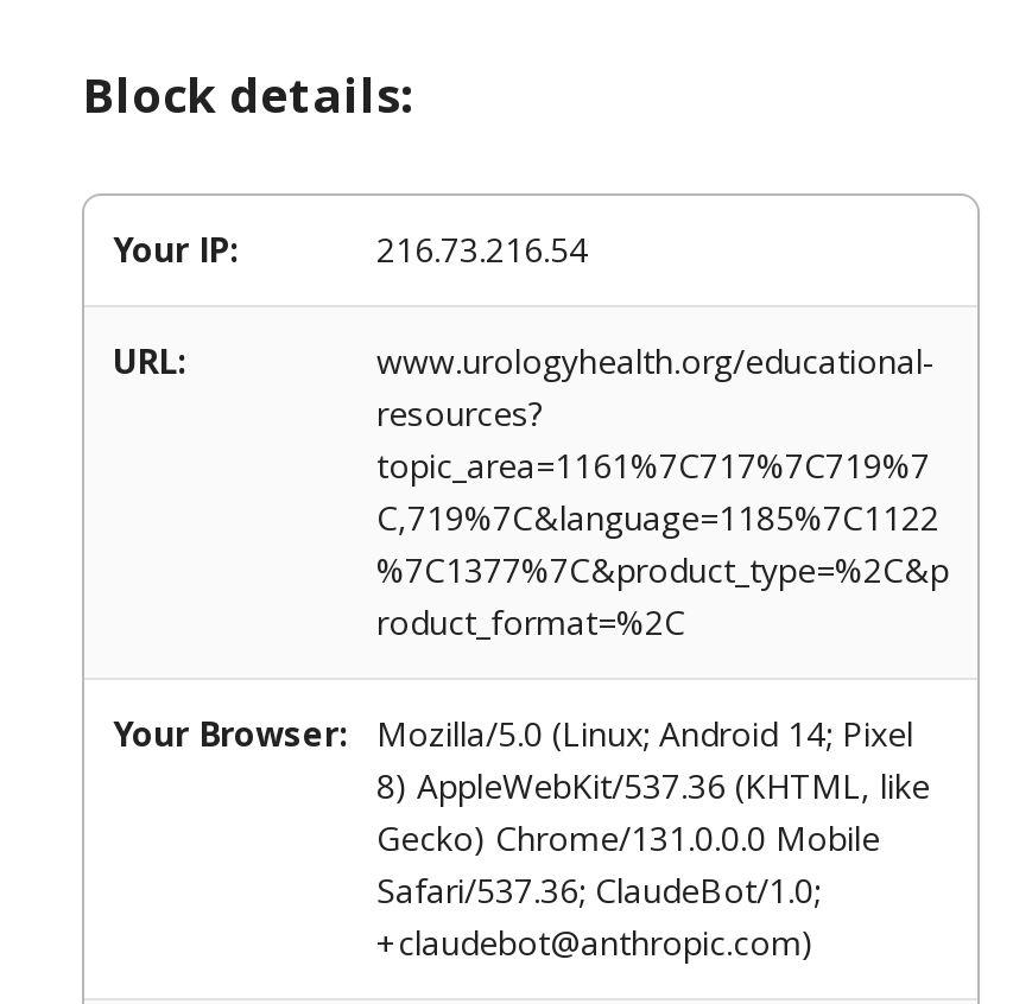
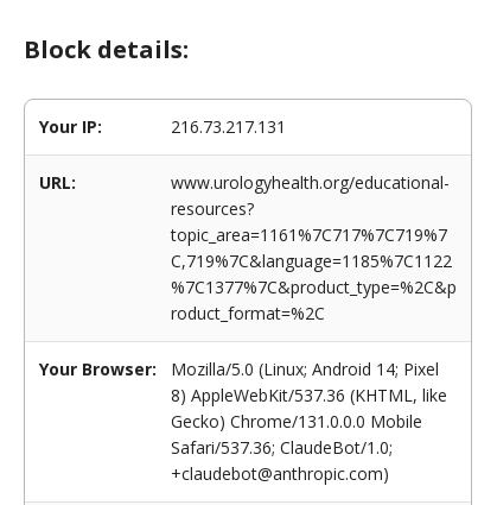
- 216.73.216.54
+ 216.73.217.131
